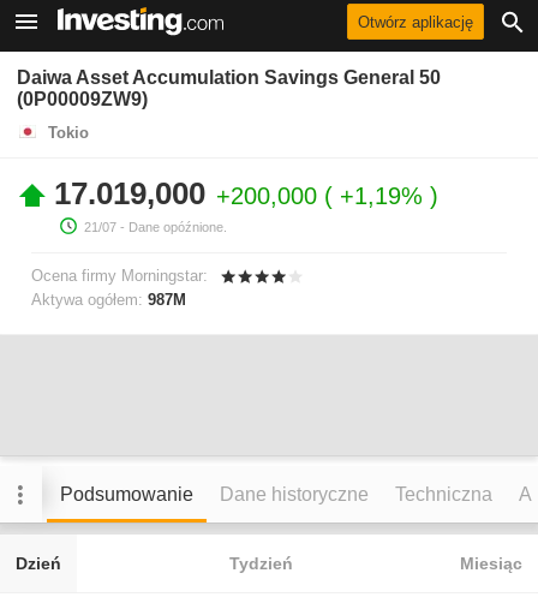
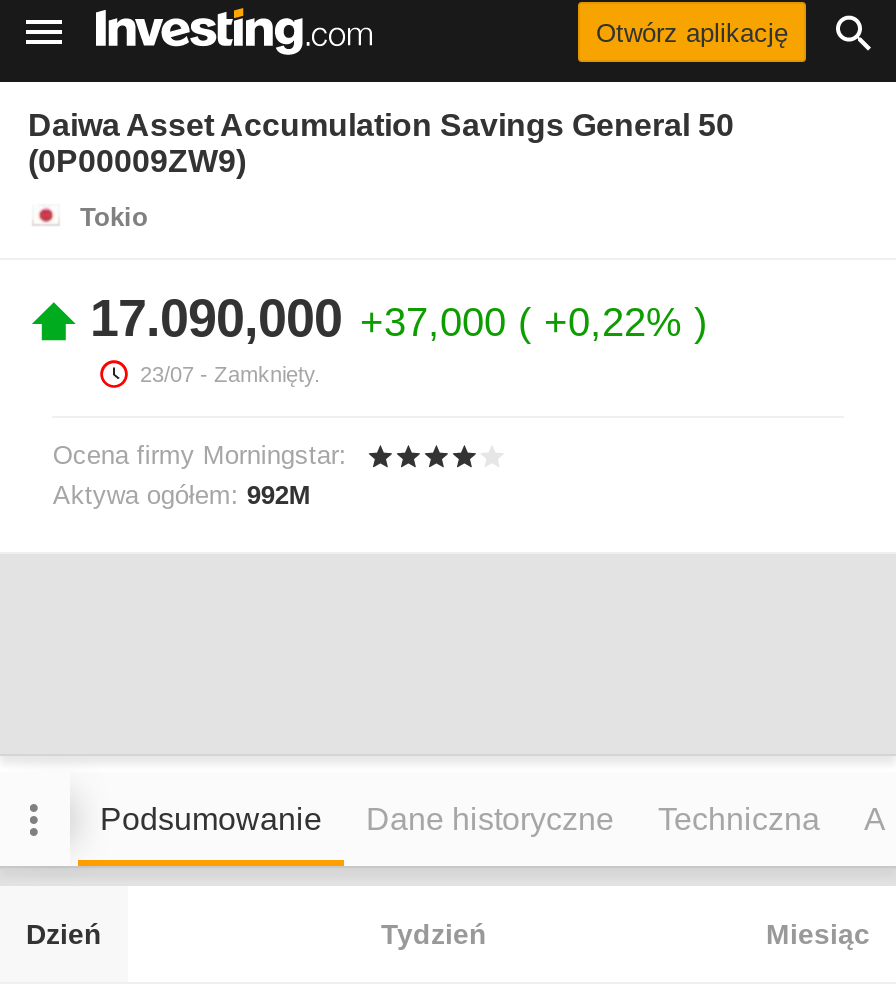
- 17.019,000 +200,000 +1,19%
- 21/07 - Dane opóźnione.
+ 17.090,000 +37,000 +0,22%
+ 23/07 - Zamknięty.

- Aktywa ogółem: 987M
+ Aktywa ogółem: 992M
